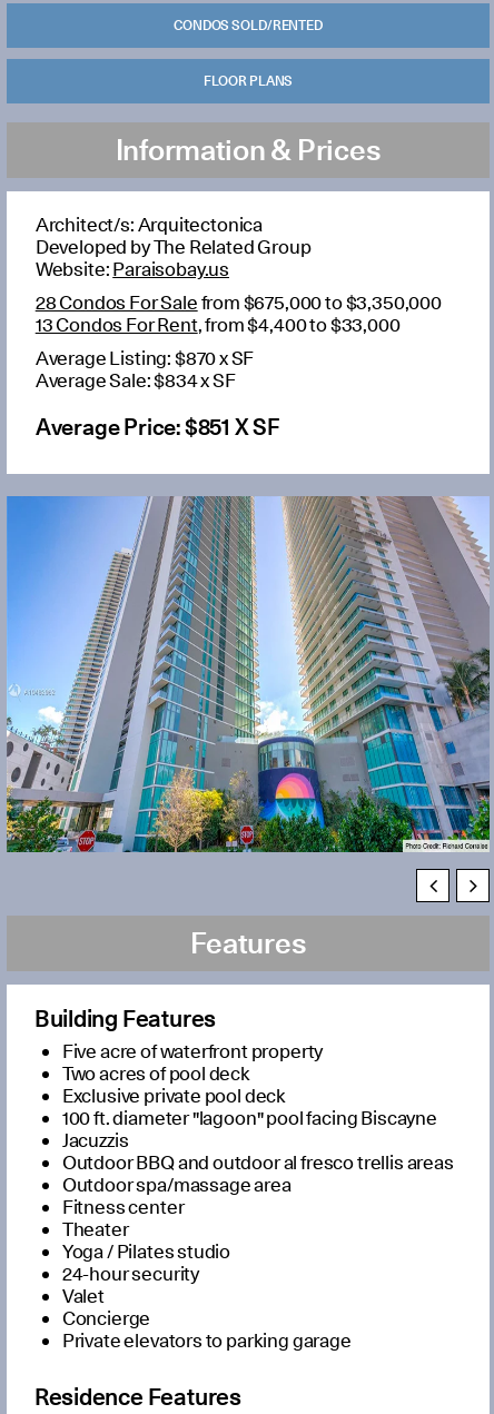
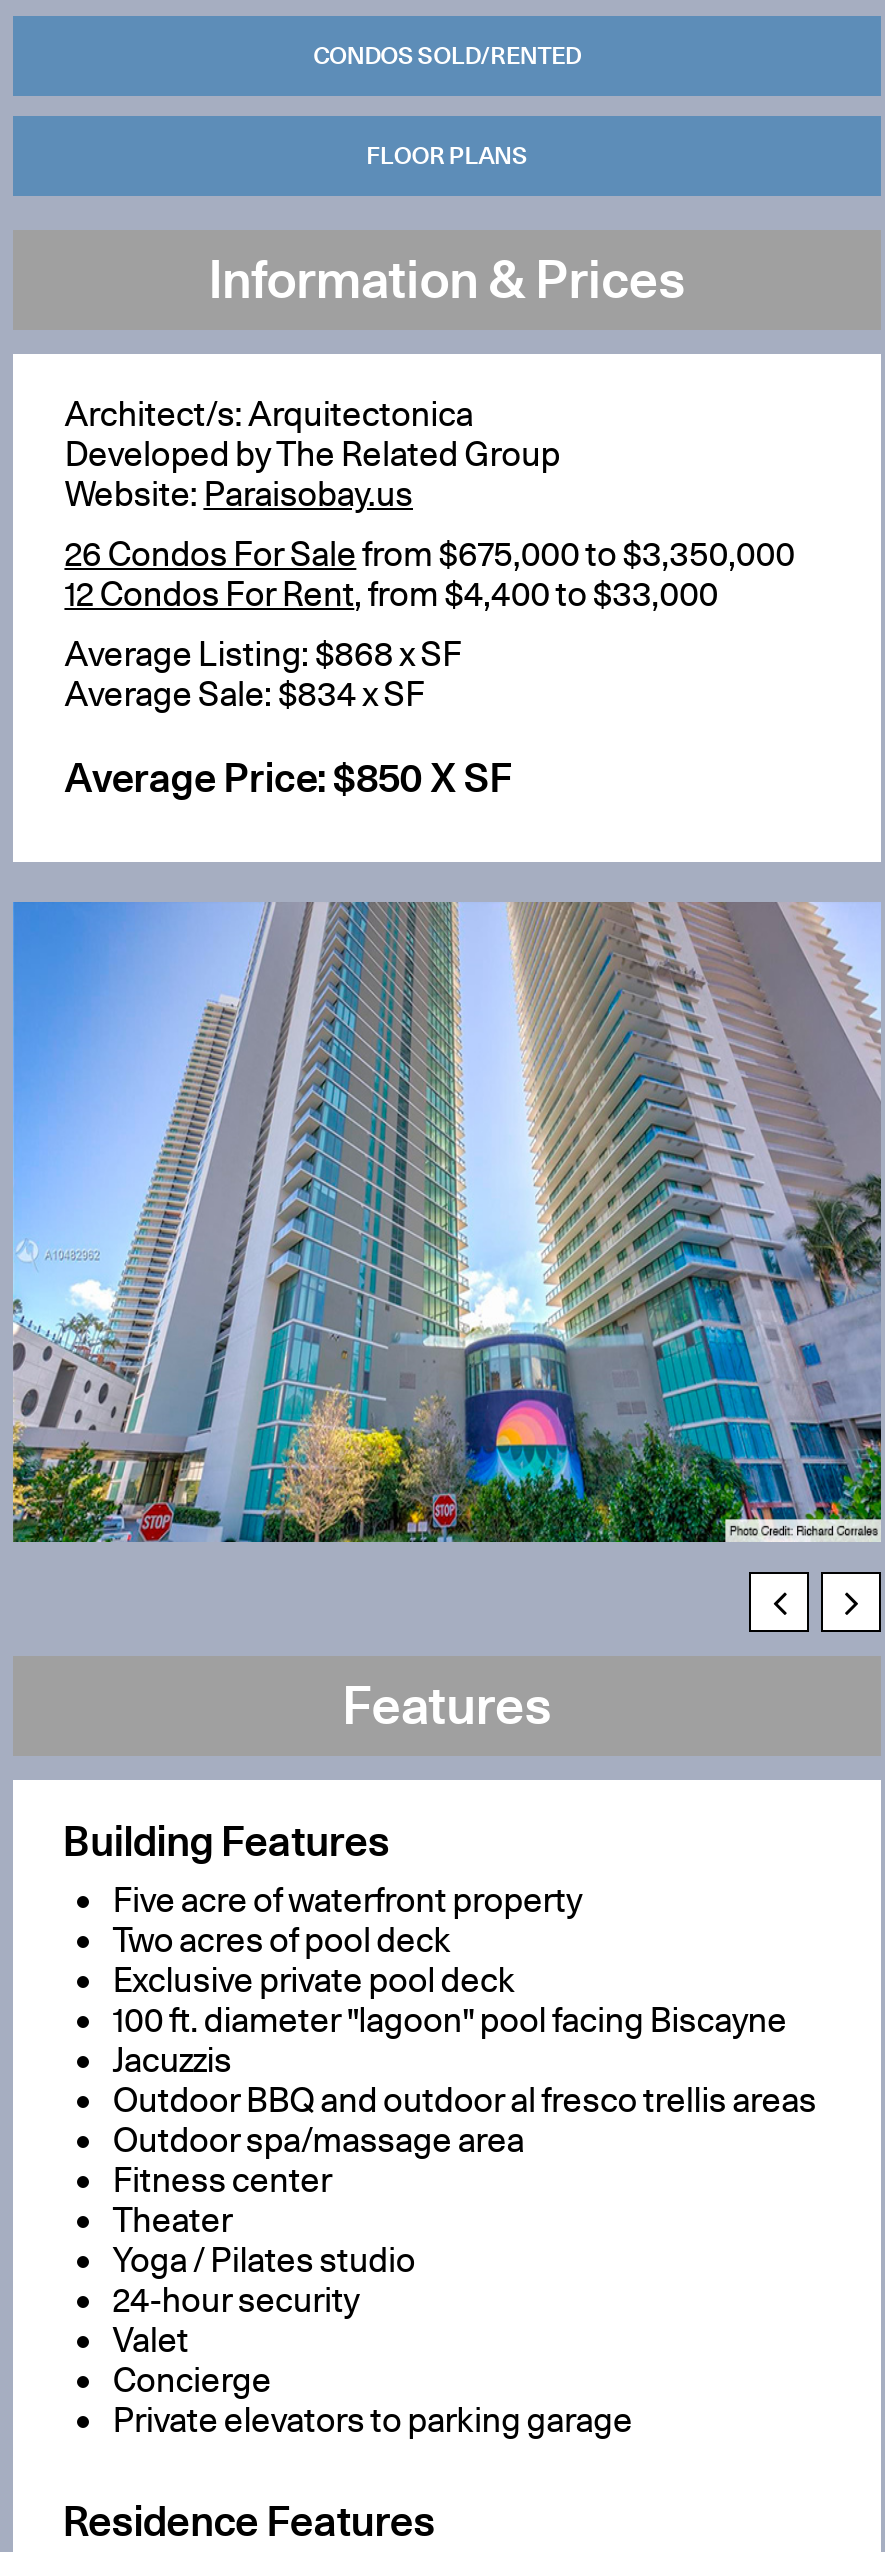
- 28 Condos For Sale from $675,000 to $3,350,000
+ 26 Condos For Sale from $675,000 to $3,350,000

- 13 Condos For Rent, from $4,400 to $33,000
+ 12 Condos For Rent, from $4,400 to $33,000

- Average Listing: $870 x SF
+ Average Listing: $868 x SF

- Average Price:$851 X SF
+ Average Price:$850 X SF
